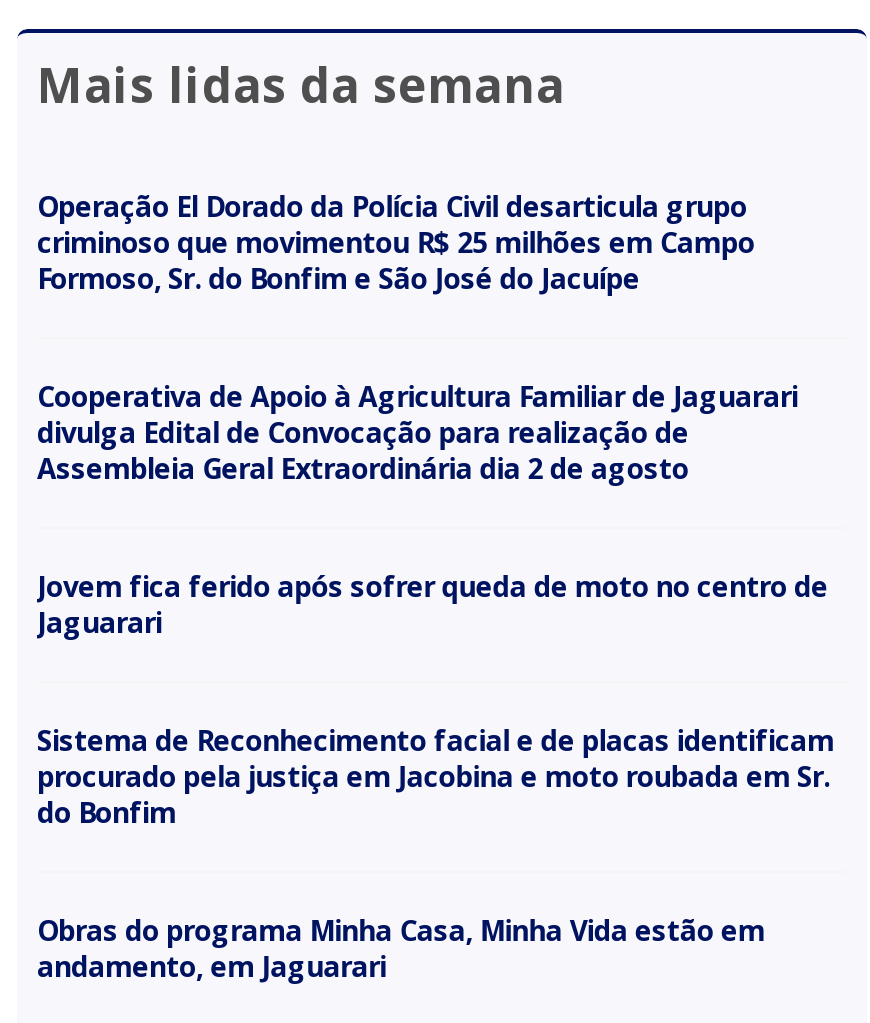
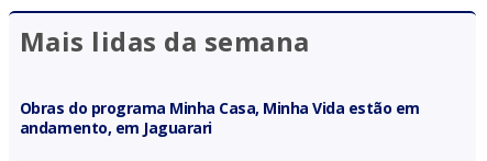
- Operação El Dorado da Polícia Civil desarticula grupo
- criminoso que movimentou R$ 25 milhões em Campo
- Formoso, Sr. do Bonfim e São José do Jacuípe
- Cooperativa de Apoio à Agricultura Familiar de Jaguarari
- divulga Edital de Convocação para realização de
- Assembleia Geral Extraordinária dia 2 de agosto
- Jovem fica ferido após sofrer queda de moto no centro de
- Jaguarari
- Sistema de Reconhecimento facial e de placas identificam
- procurado pela justiça em Jacobina e moto roubada em Sr.
- do Bonfim
